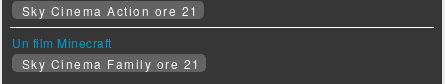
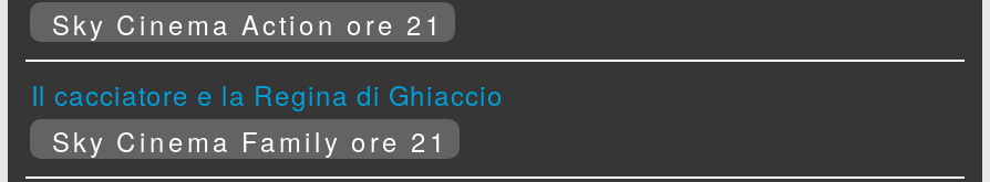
- Un film Minecraft
+ Il cacciatore e la Regina di Ghiaccio
